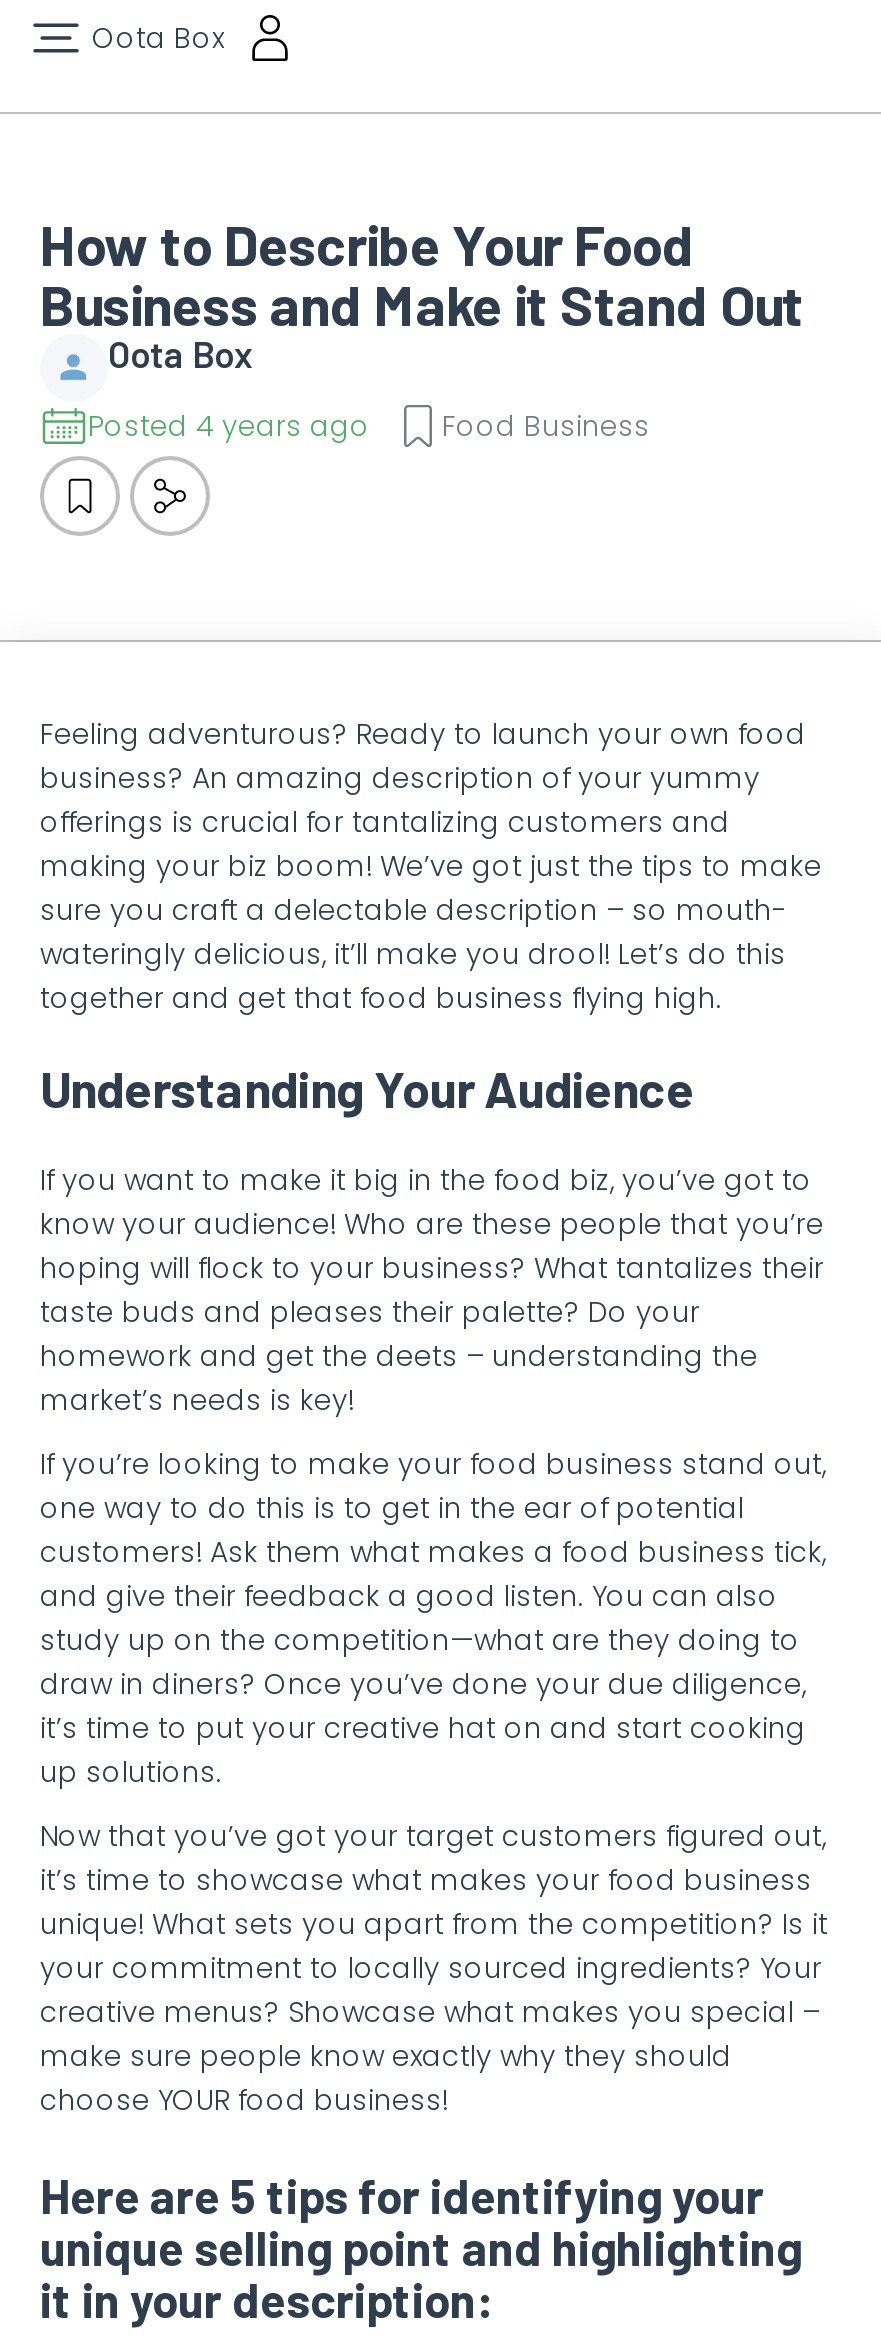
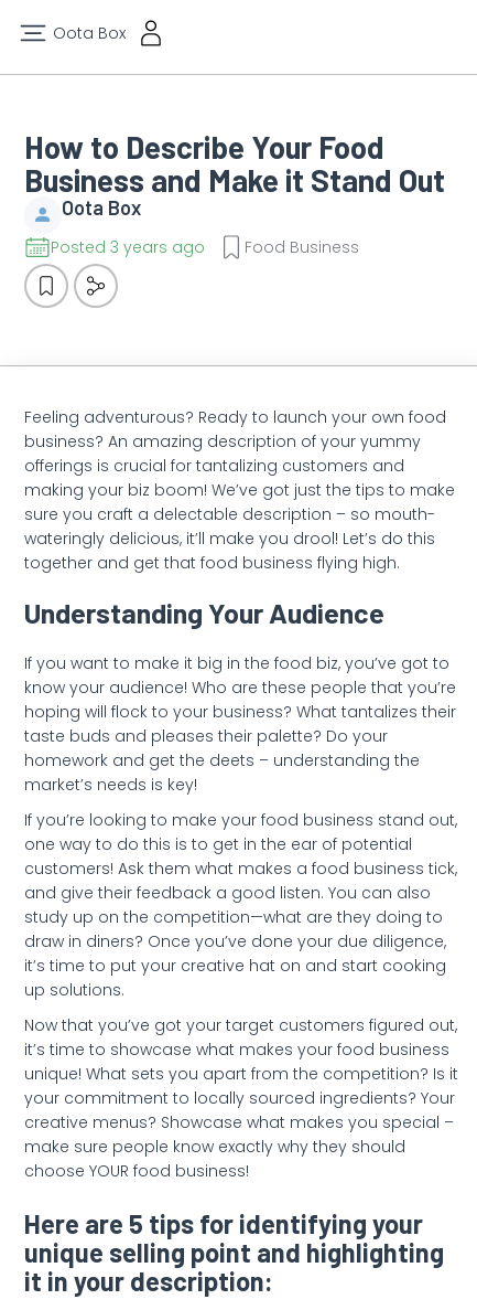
- Posted 4 years ago
+ Posted 3 years ago
